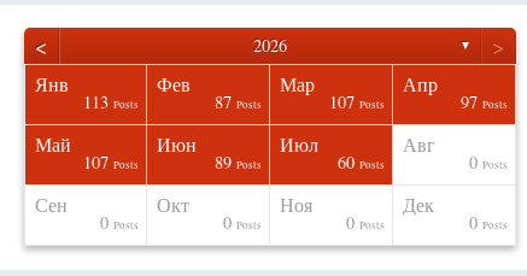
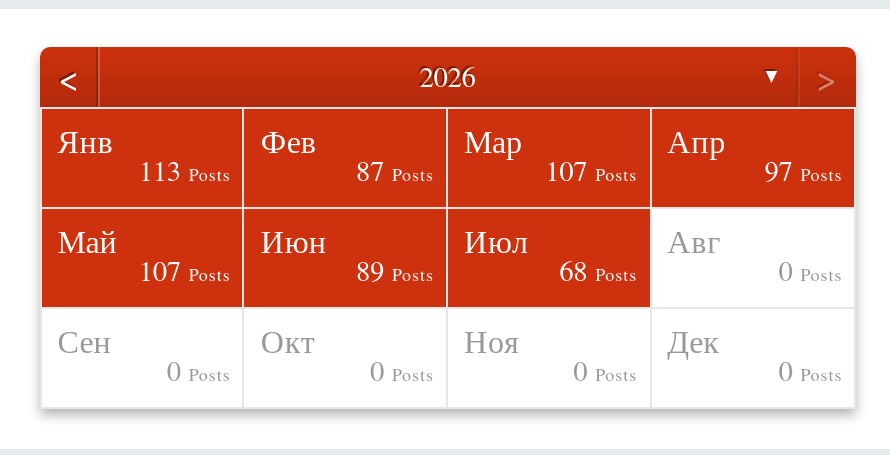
- 60 Posts
+ 68 Posts
